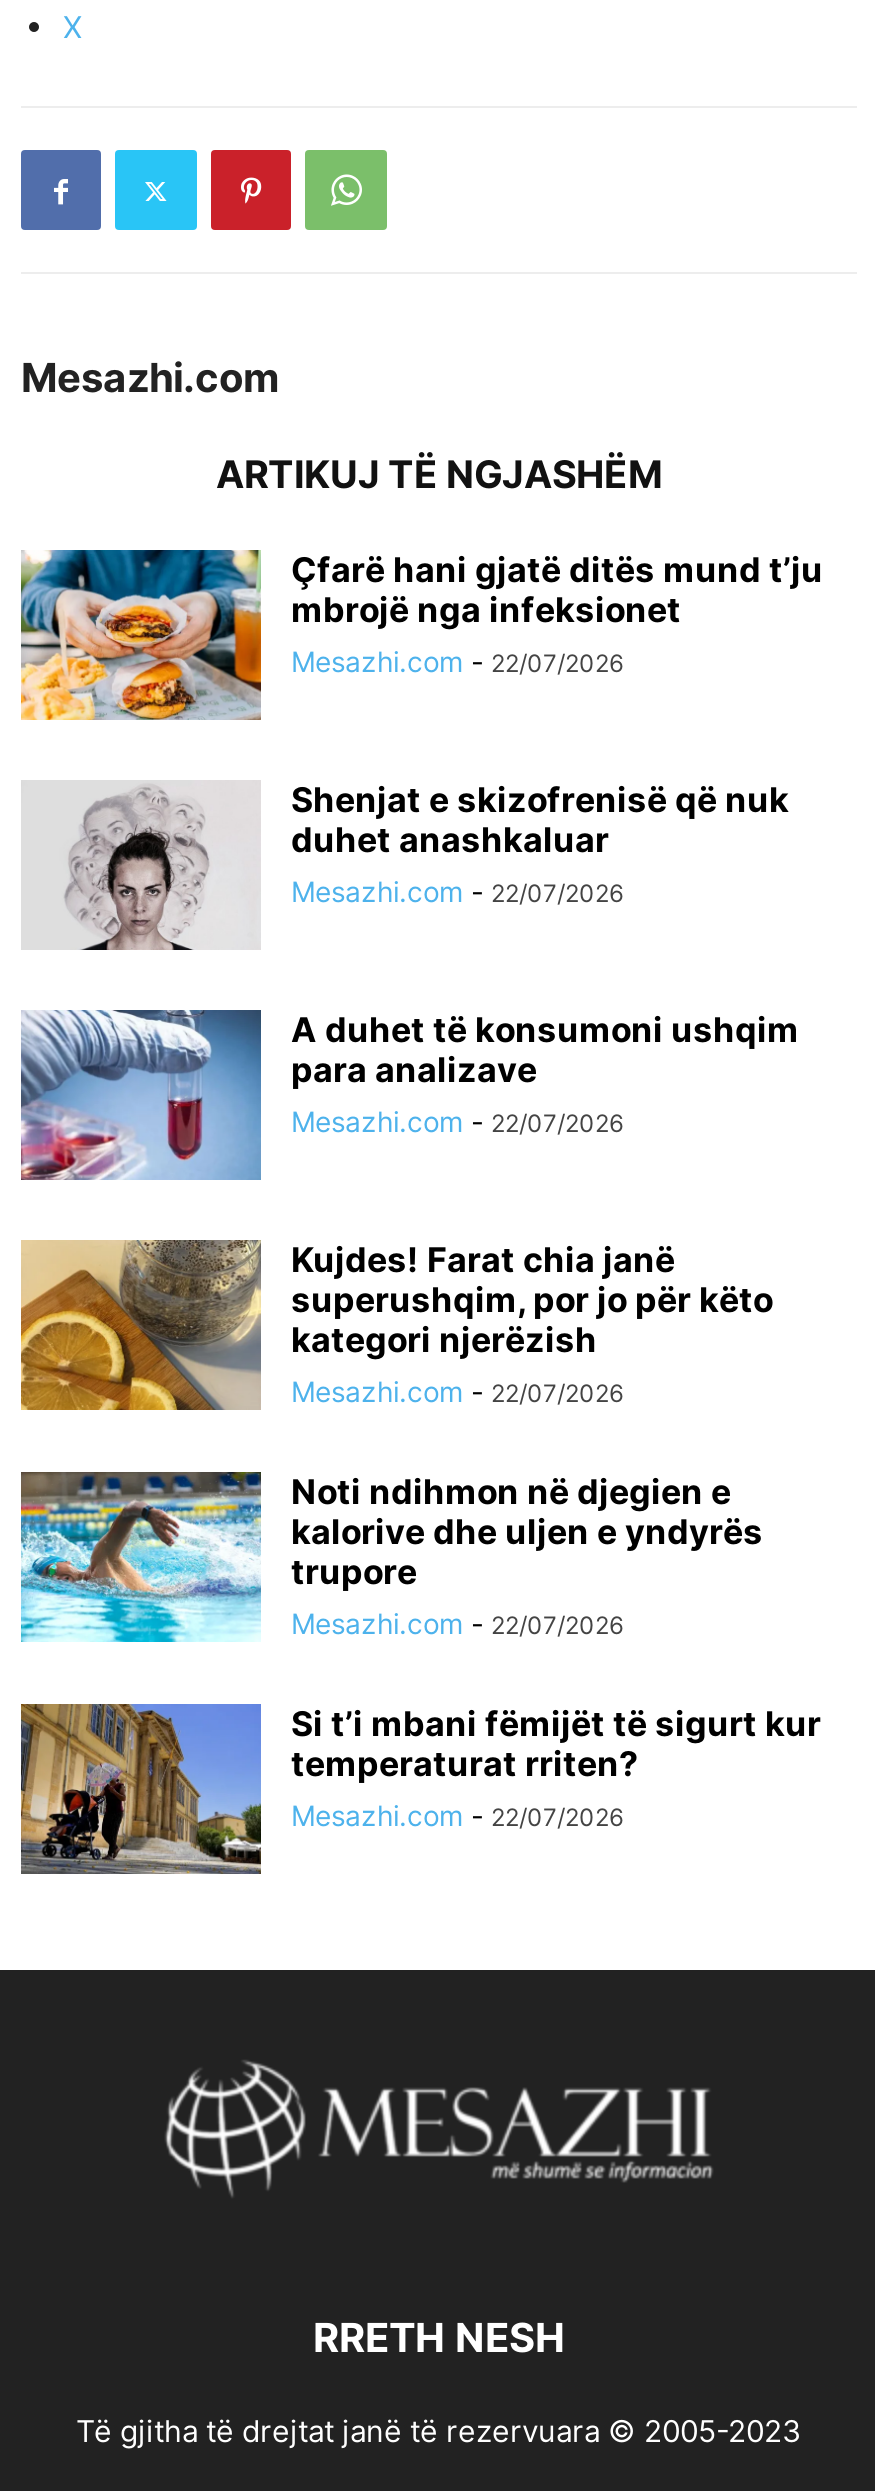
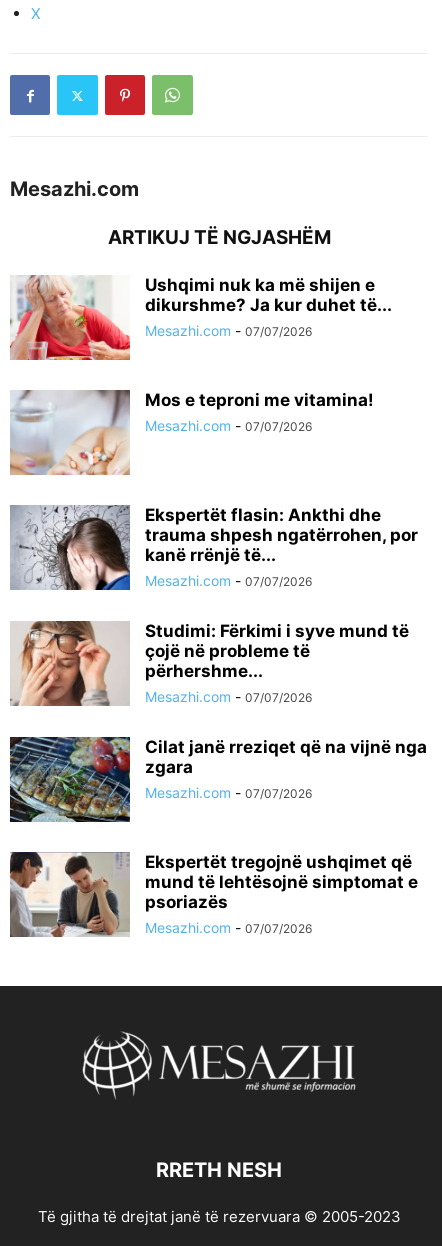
- [image]
- Çfarë hani gjatë ditës mund t’ju
- mbrojë nga infeksionet
- Mesazhi.com - 22/07/2026
+ [image]
+ Ushqimi nuk ka më shijen e
+ dikurshme? Ja kur duhet të...
+ Mesazhi.com - 07/07/2026

- [image]
- Shenjat e skizofrenisë që nuk
- duhet anashkaluar
- Mesazhi.com - 22/07/2026
+ [image]
+ Mos e teproni me vitamina!
+ Mesazhi.com - 07/07/2026

- [image]
- A duhet të konsumoni ushqim
- para analizave
- Mesazhi.com - 22/07/2026
+ [image]
+ Ekspertët flasin: Ankthi dhe
+ trauma shpesh ngatërrohen, por
+ kanë rrënjë të...
+ Mesazhi.com - 07/07/2026

- [image]
- Kujdes! Farat chia janë
- superushqim, por jo për këto
- kategori njerëzish
- Mesazhi.com - 22/07/2026
+ [image]
+ Studimi: Fërkimi i syve mund të
+ çojë në probleme të
+ përhershme...
+ Mesazhi.com - 07/07/2026

- [image]
- Noti ndihmon në djegien e
- kalorive dhe uljen e yndyrës
- trupore
- Mesazhi.com - 22/07/2026
+ [image]
+ Cilat janë rreziqet që na vijnë nga
+ zgara
+ Mesazhi.com - 07/07/2026

- [image]
- Si t’i mbani fëmijët të sigurt kur
- temperaturat rriten?
- Mesazhi.com - 22/07/2026
+ [image]
+ Ekspertët tregojnë ushqimet që
+ mund të lehtësojnë simptomat e
+ psoriazës
+ Mesazhi.com - 07/07/2026
